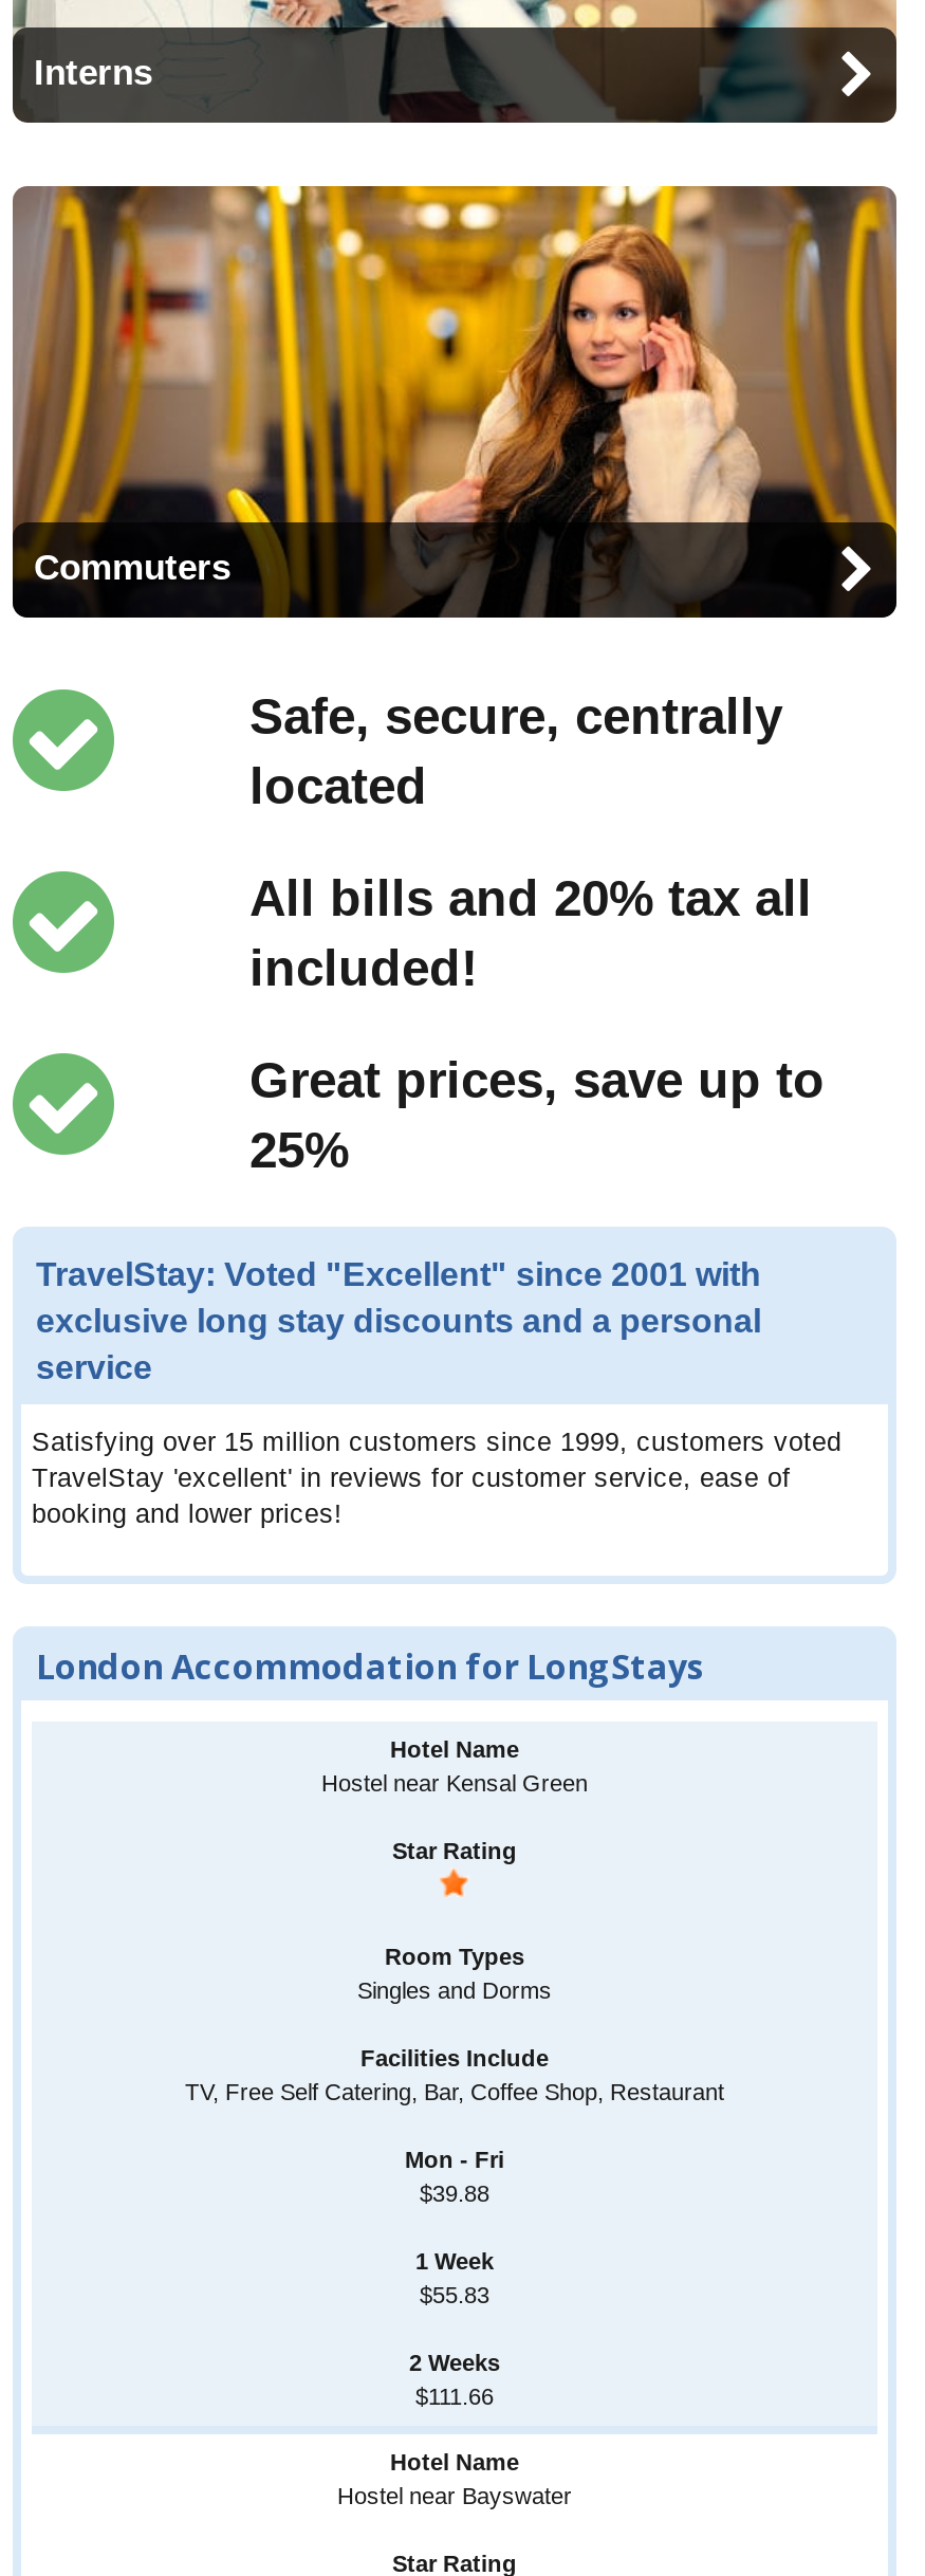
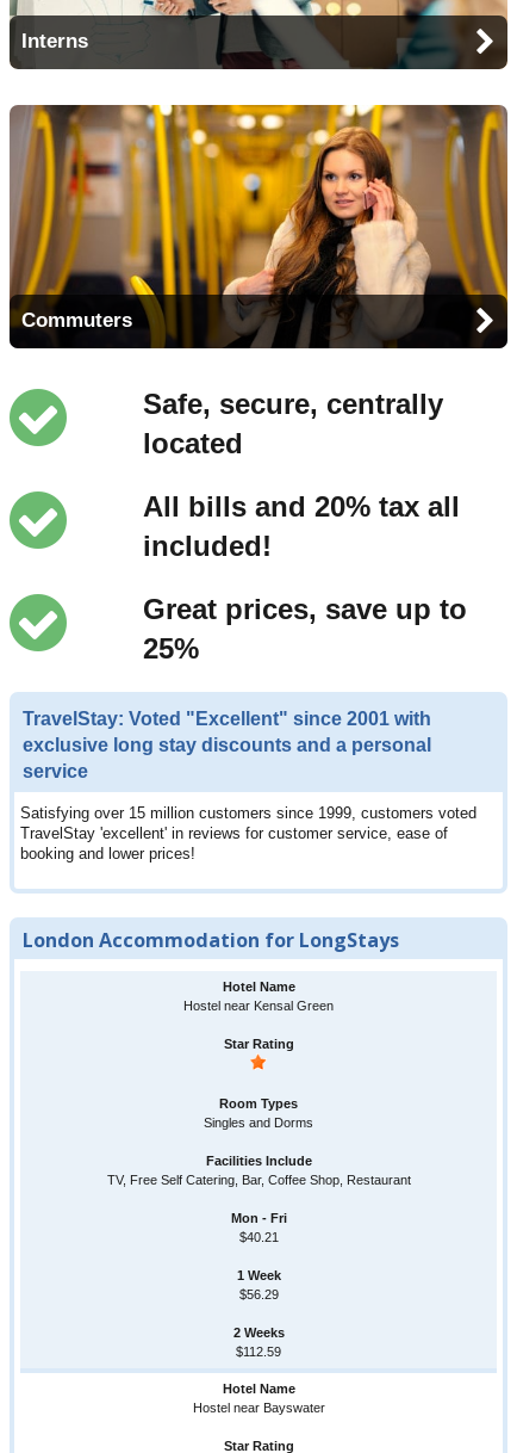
- $39.88
+ $40.21

- $55.83
+ $56.29

- $111.66
+ $112.59
